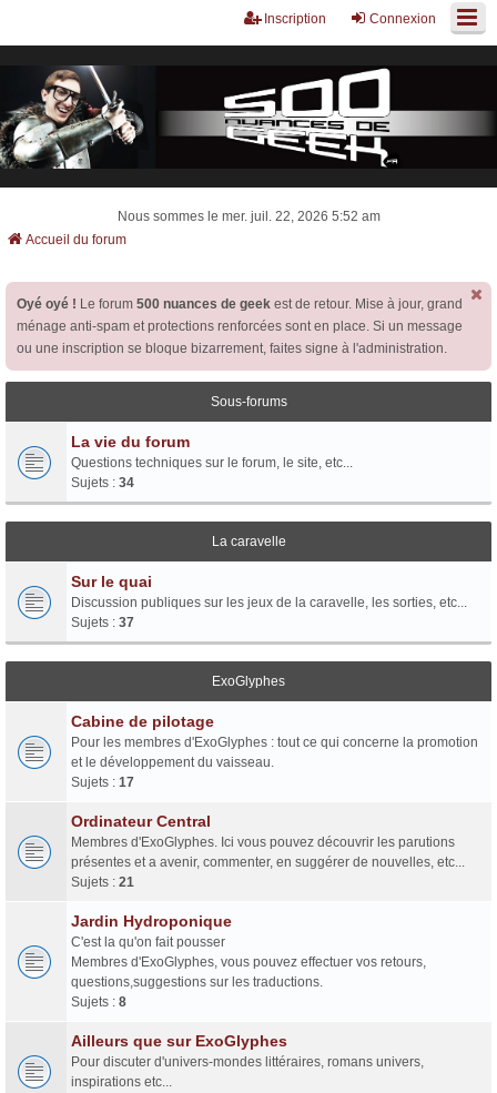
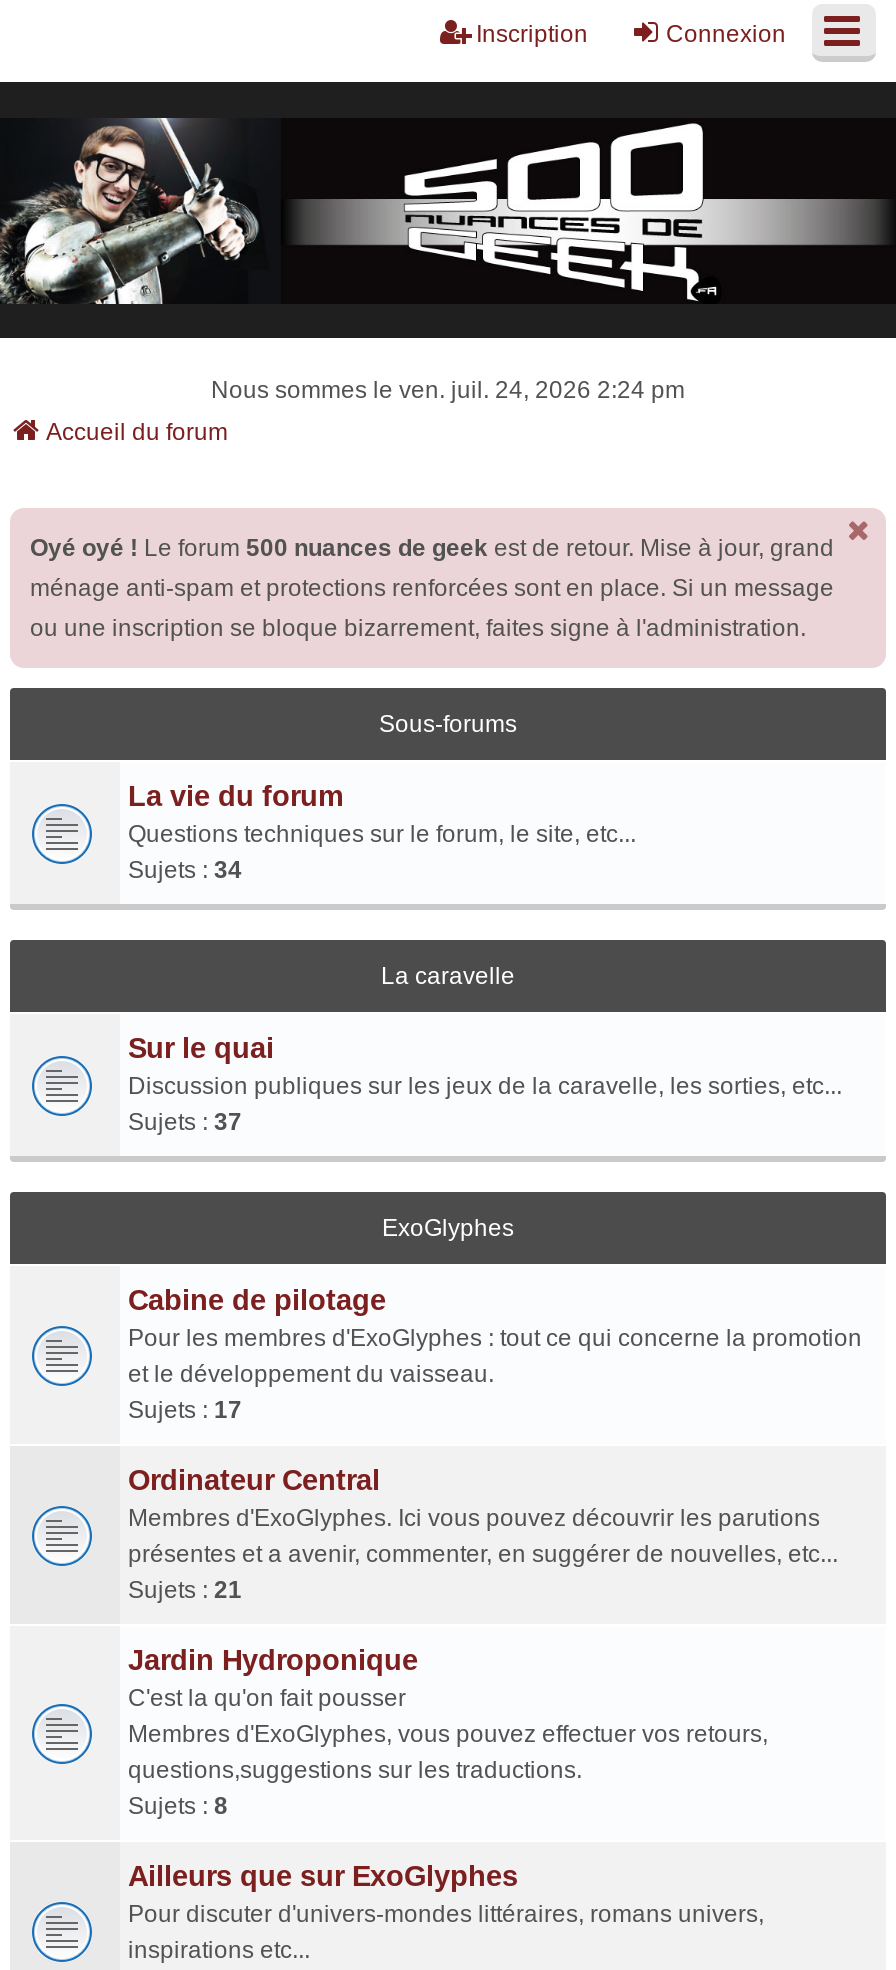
- Nous sommes le mer. juil. 22, 2026 5:52 am
+ Nous sommes le ven. juil. 24, 2026 2:24 pm
